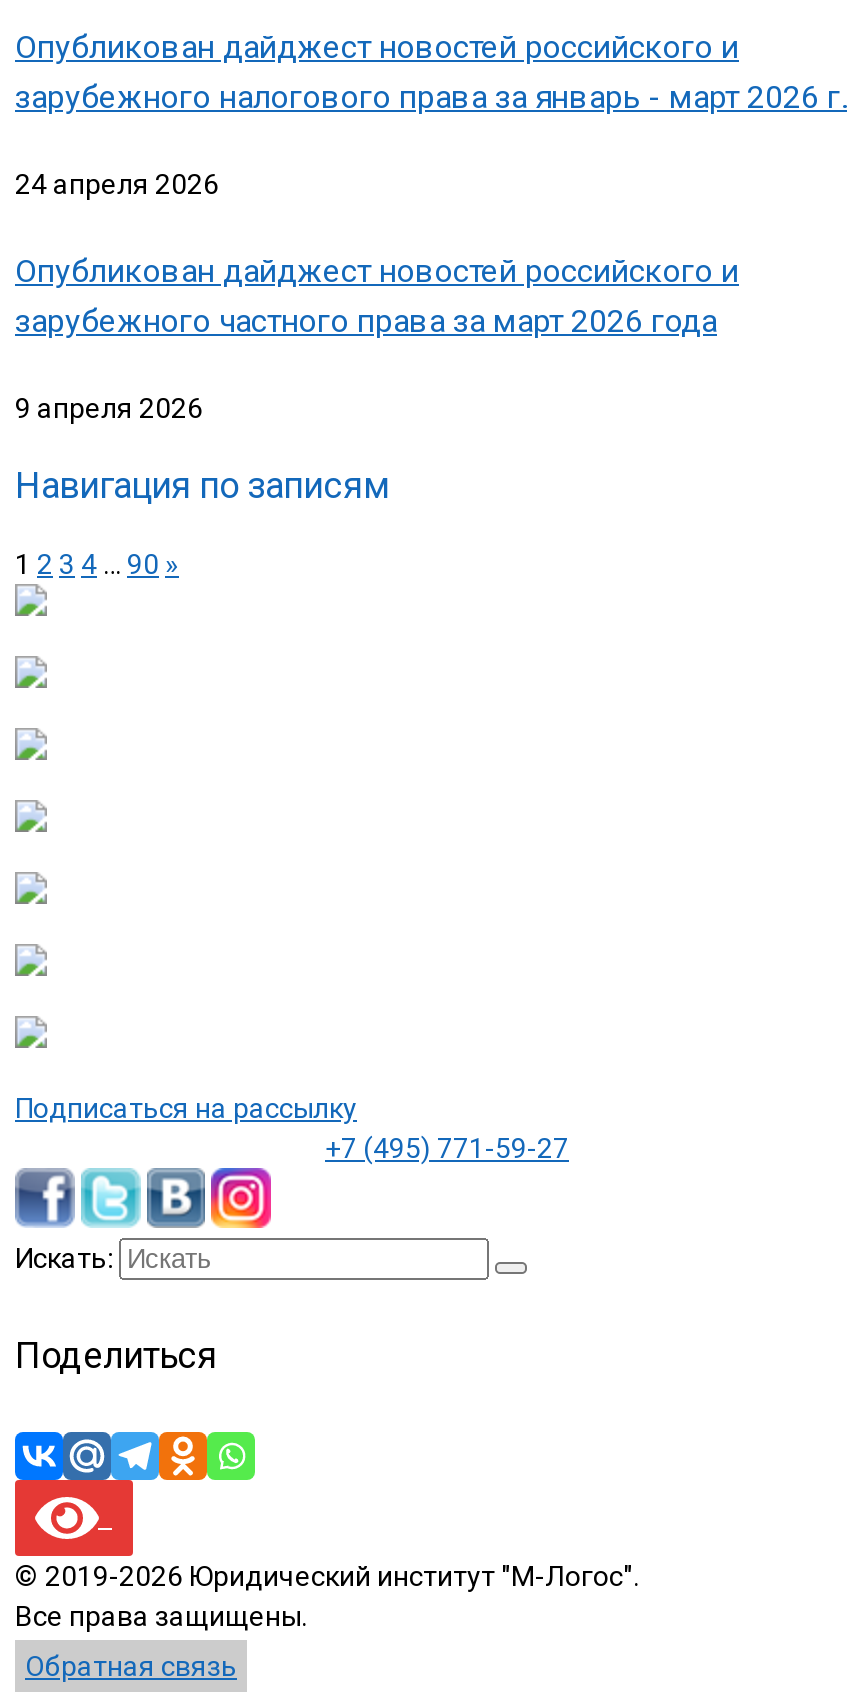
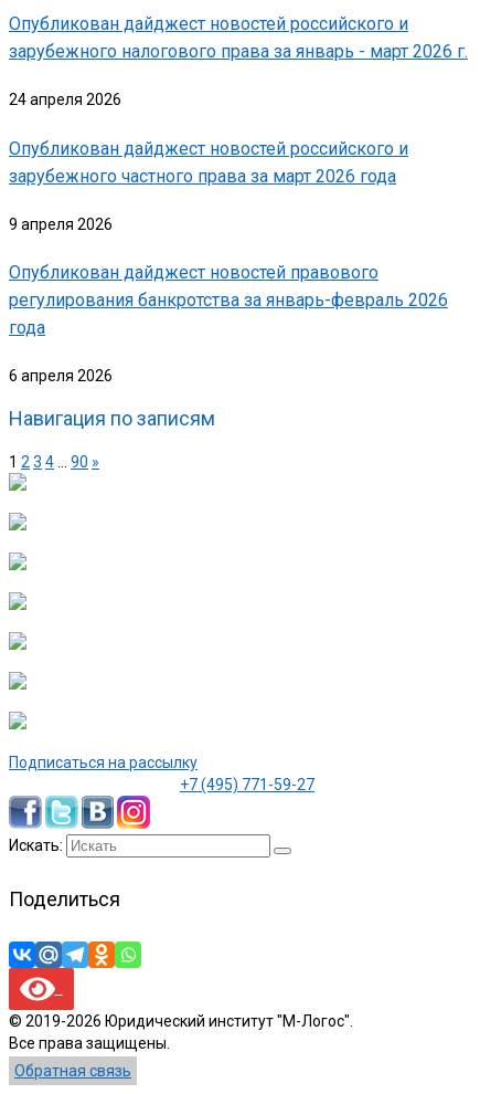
+ Опубликован дайджест новостей правового
+ регулирования банкротства за январь-февраль 2026
+ года
+ 6 апреля 2026
